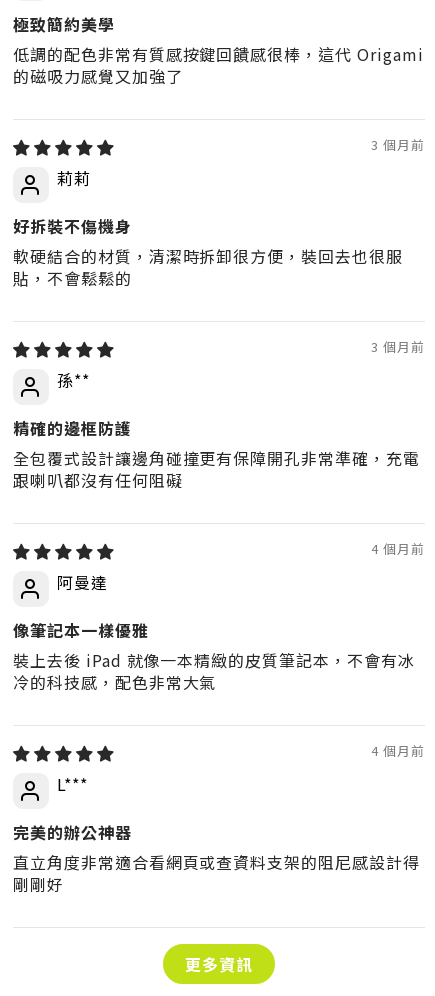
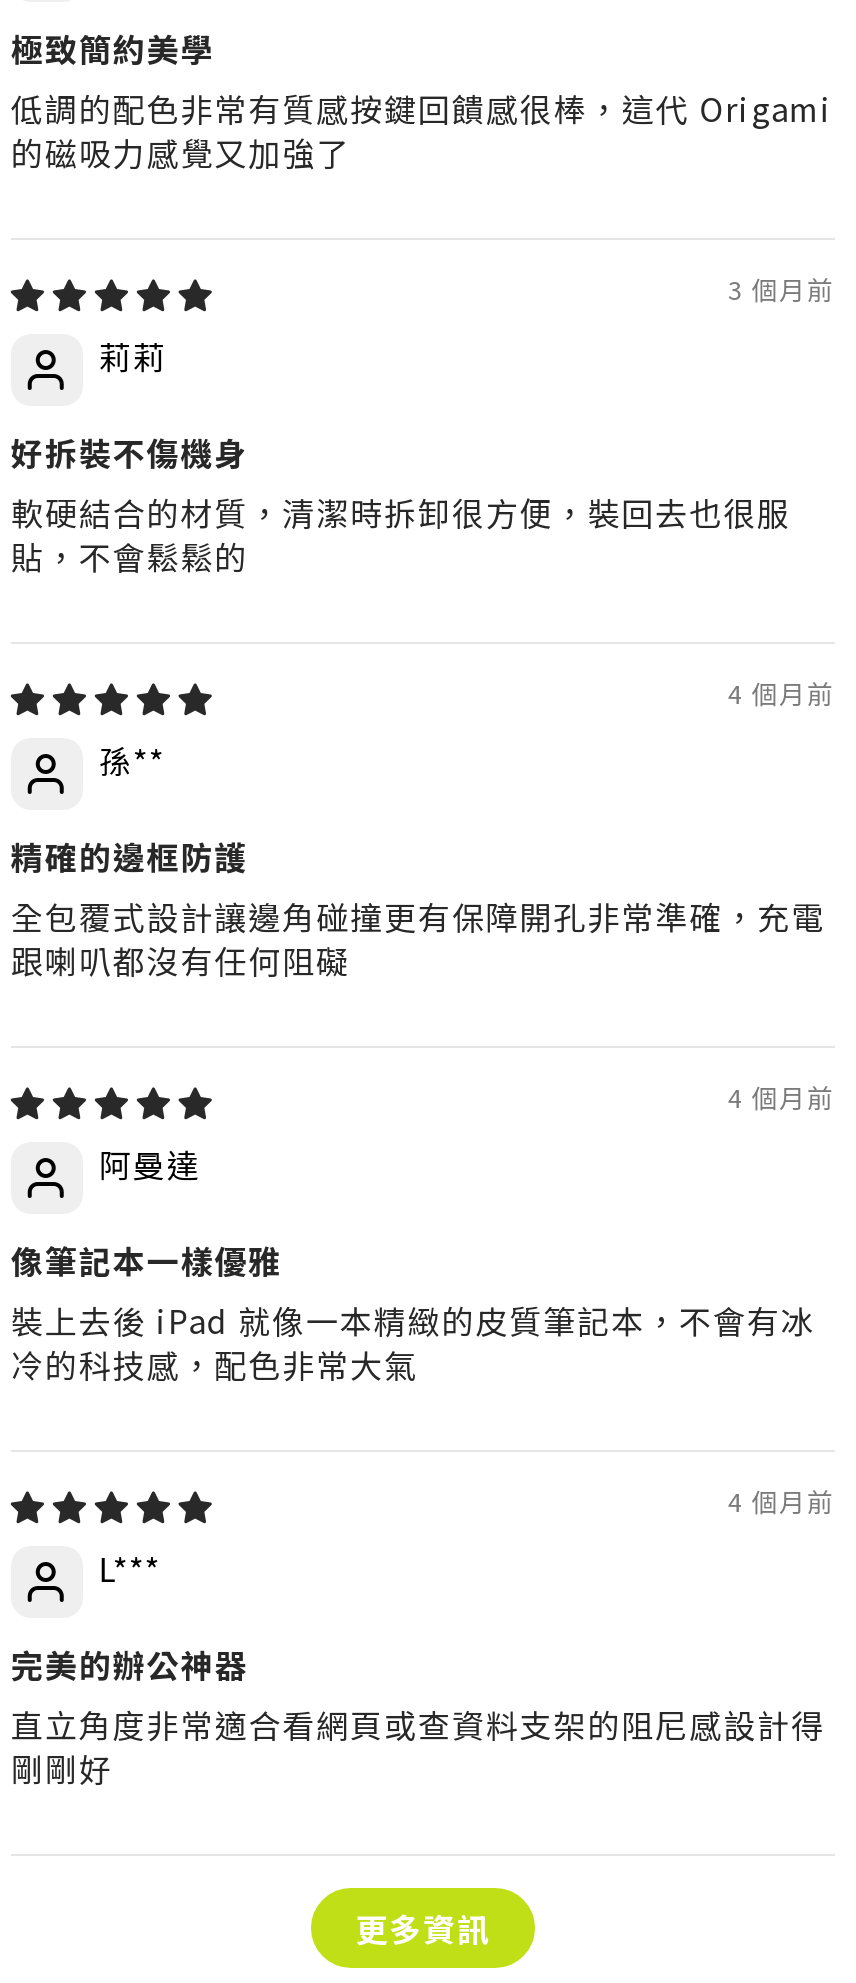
- 3 個月前
+ 4 個月前
